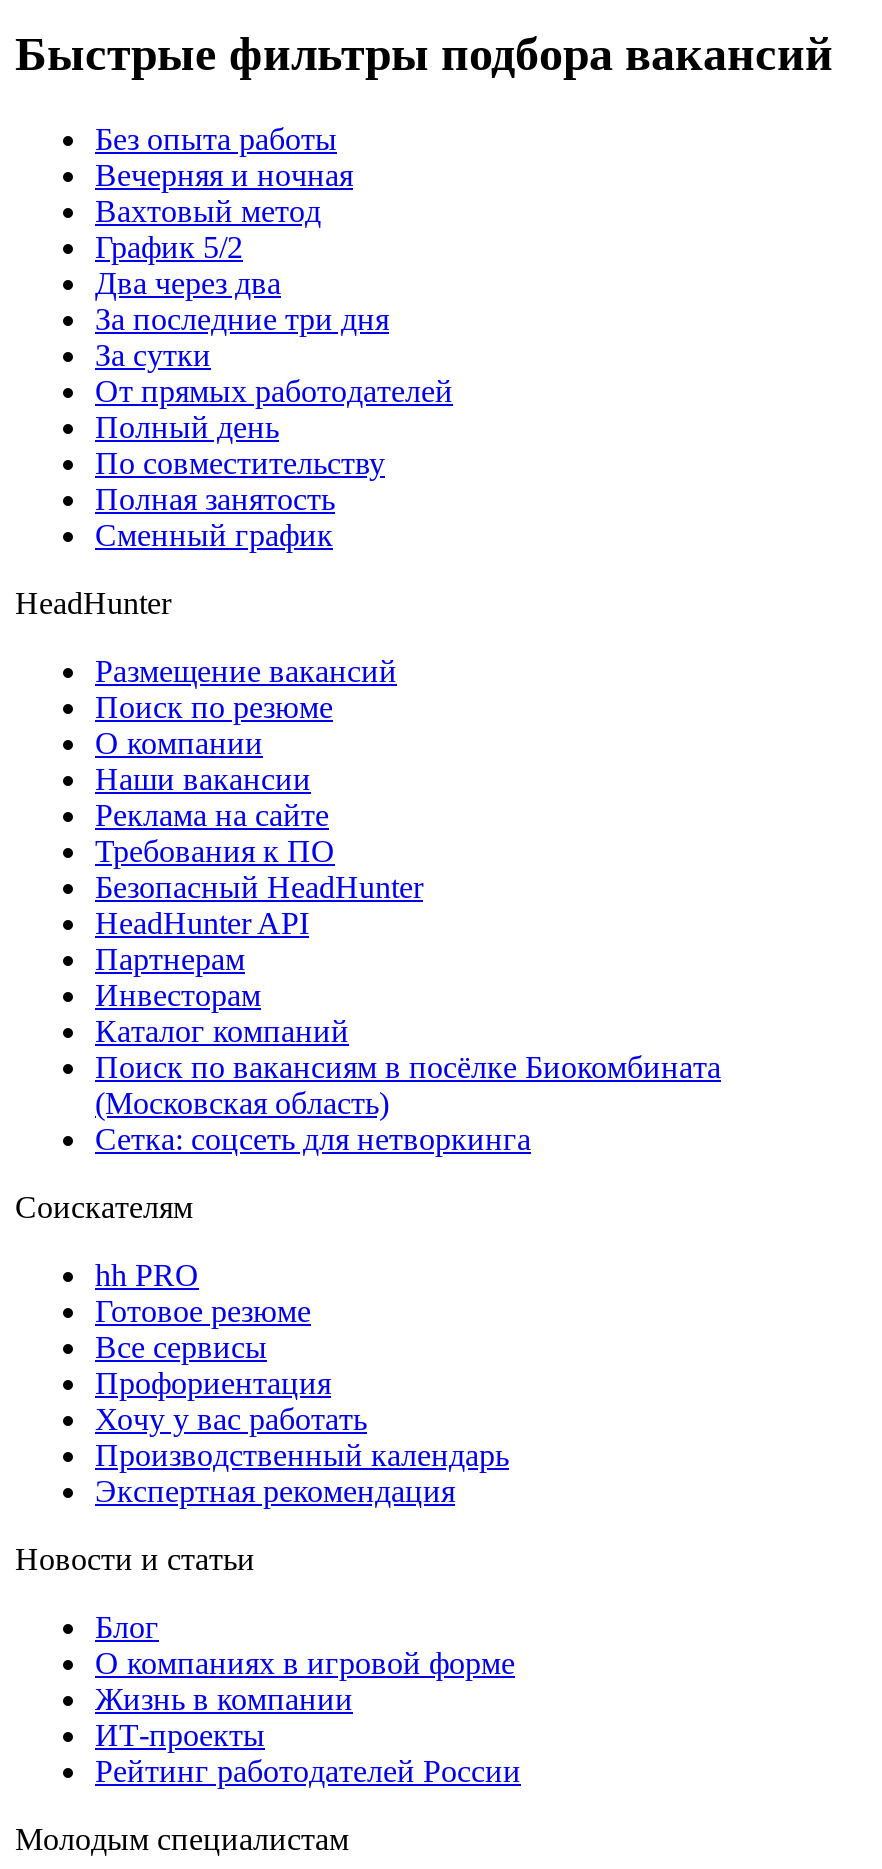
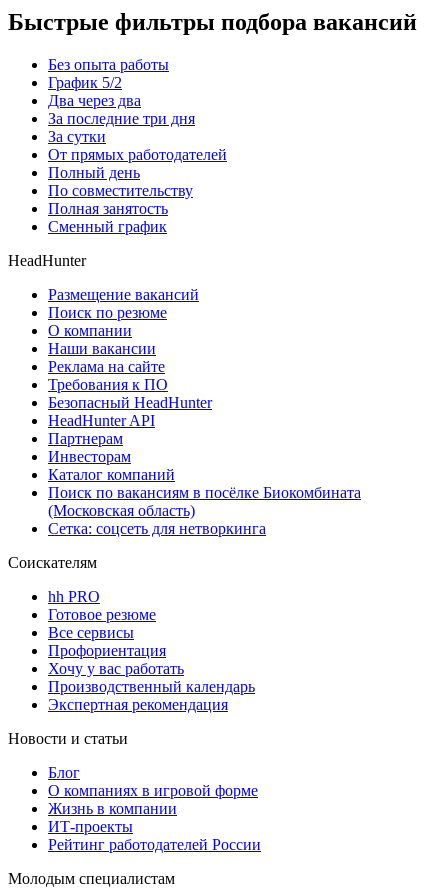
- Вечерняя и ночная
- Вахтовый метод
